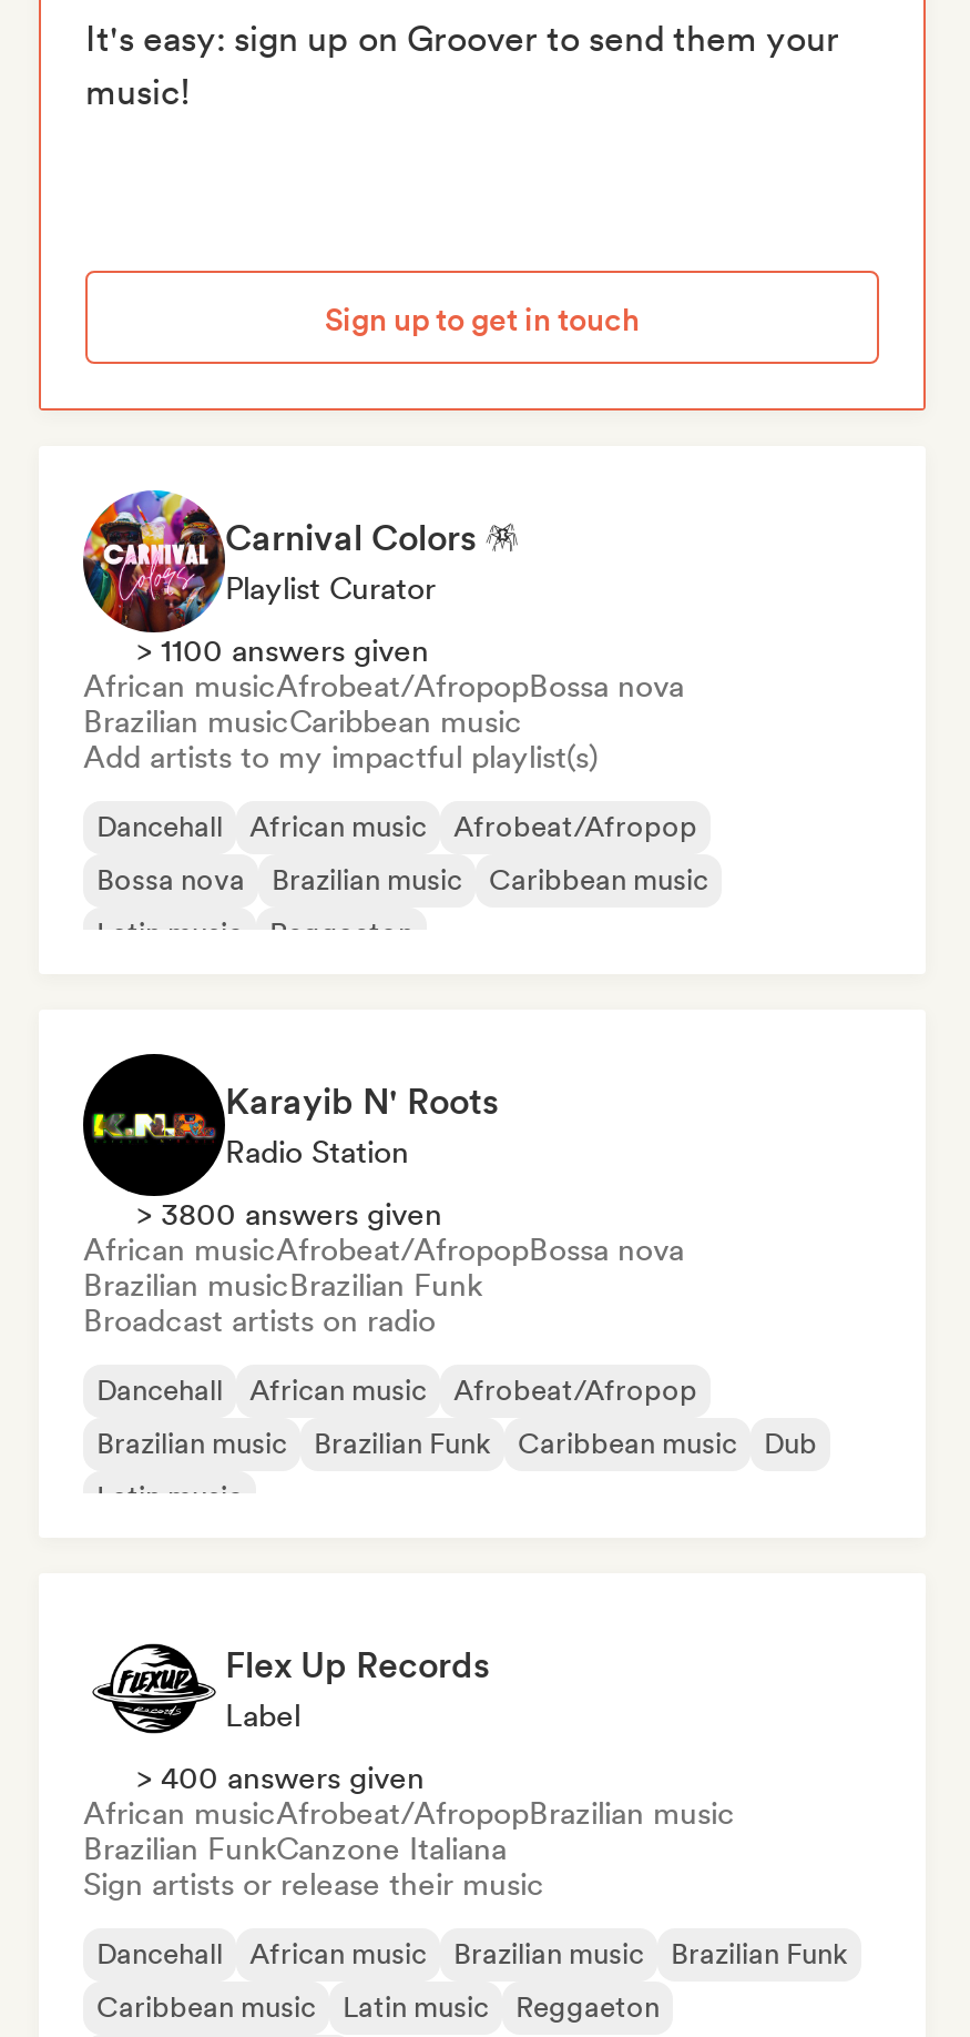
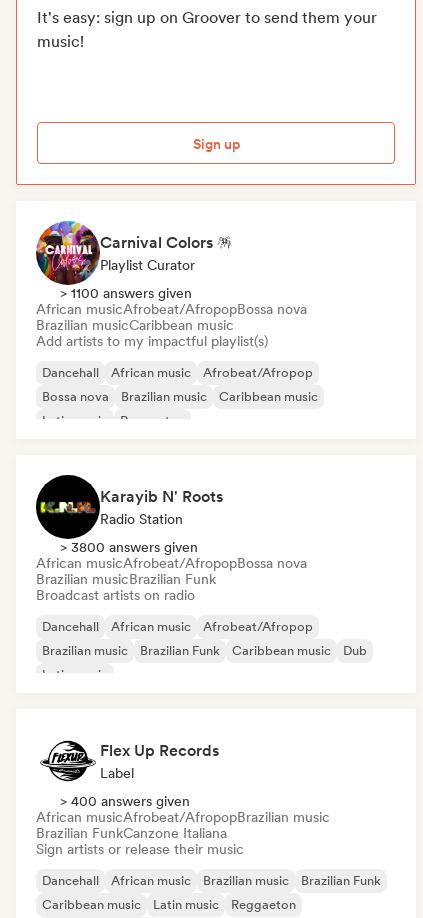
- Sign up to get in touch
+ Sign up
